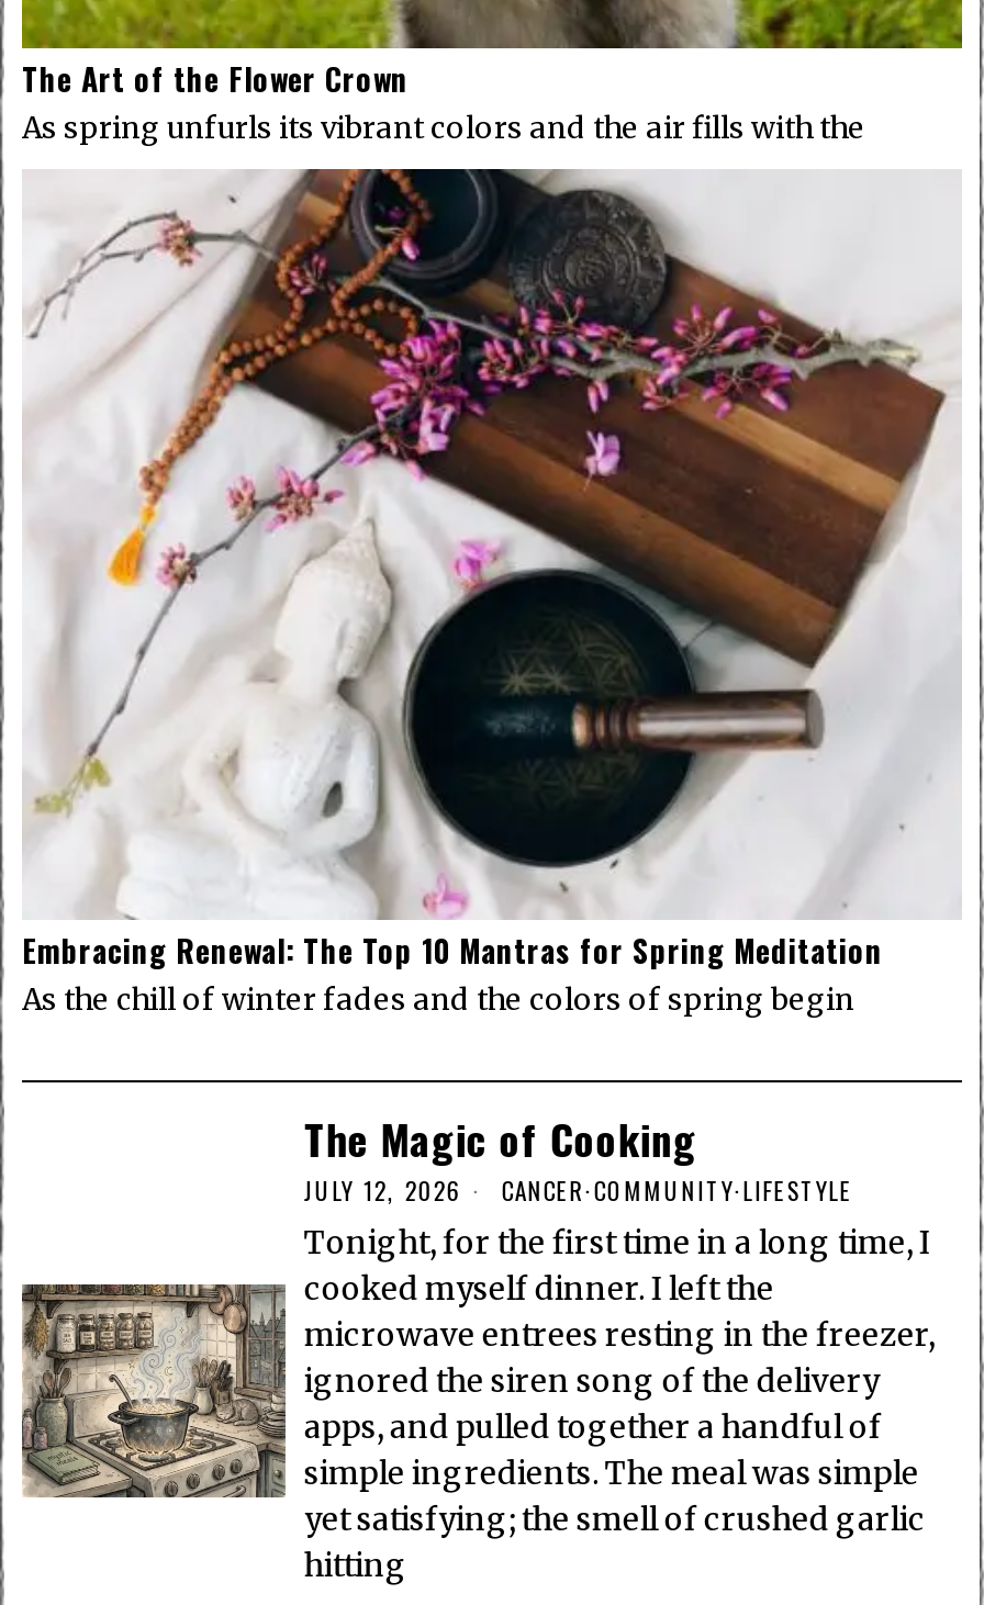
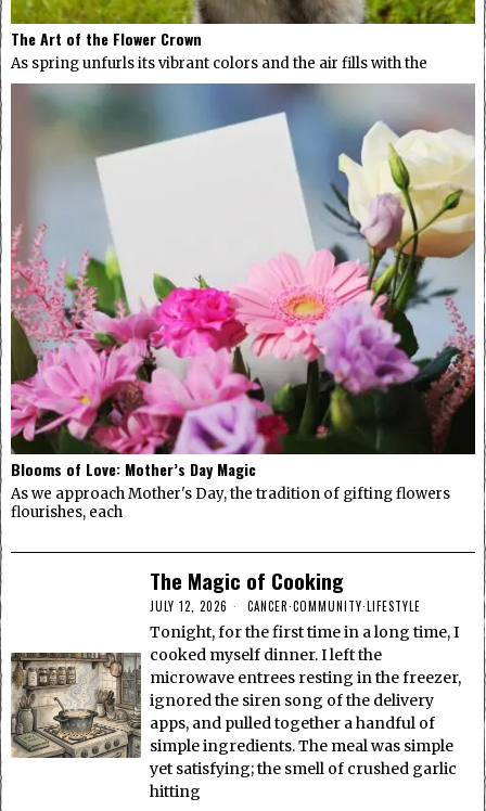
- [image]
- Embracing Renewal: The Top 10 Mantras for Spring Meditation
- As the chill of winter fades and the colors of spring begin
+ [image]
+ Blooms of Love: Mother’s Day Magic
+ As we approach Mother's Day, the tradition of gifting flowers
+ flourishes, each
